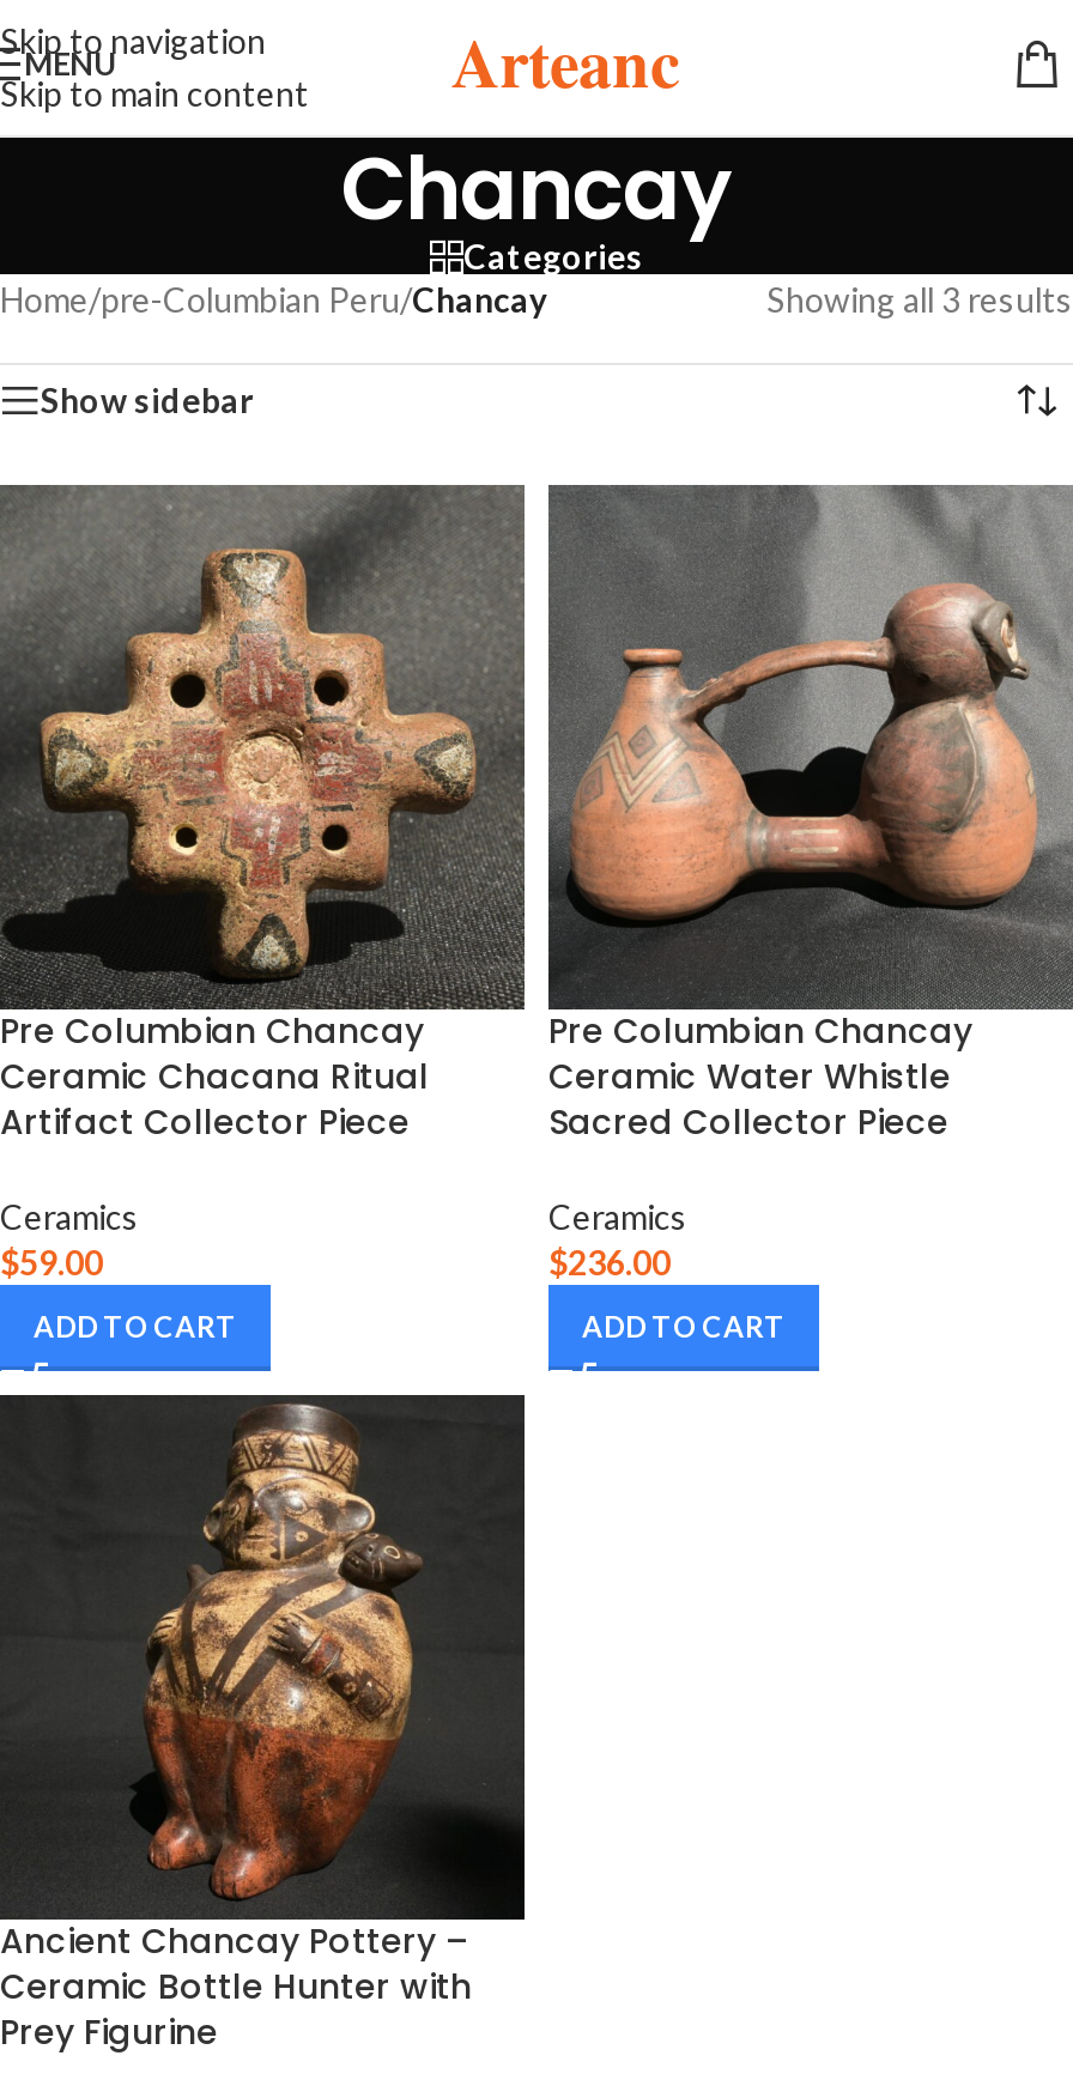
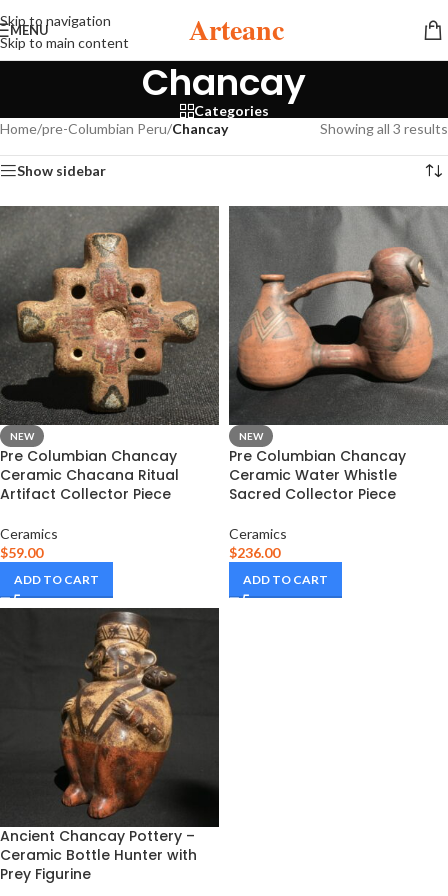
+ NEW

+ NEW
